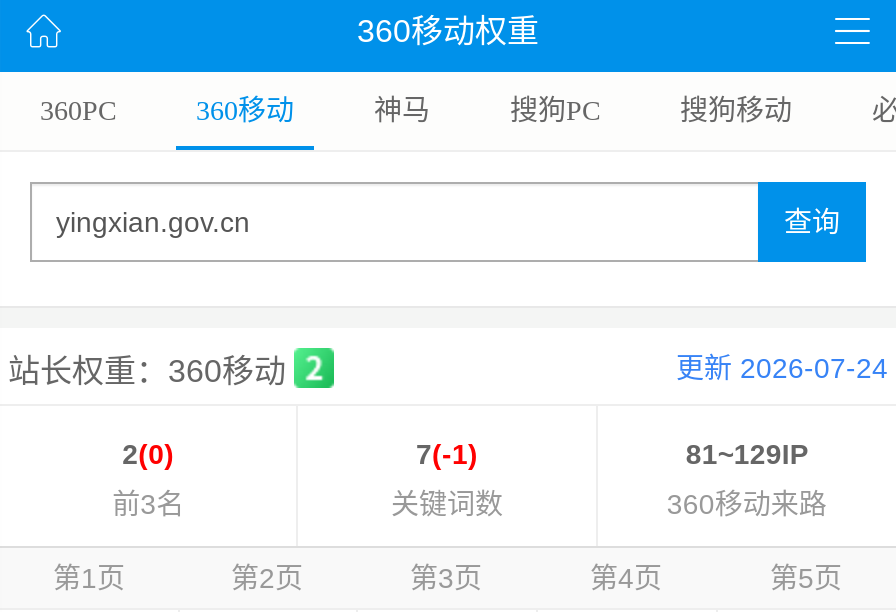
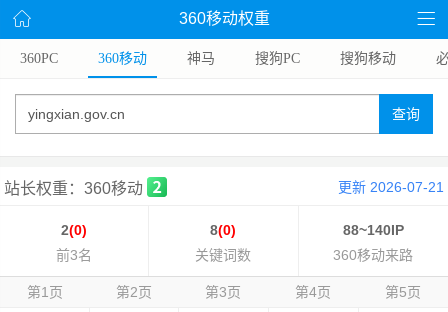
- 更新 2026-07-24
+ 更新 2026-07-21

- 7(-1)
+ 8(0)

- 81~129IP
+ 88~140IP
